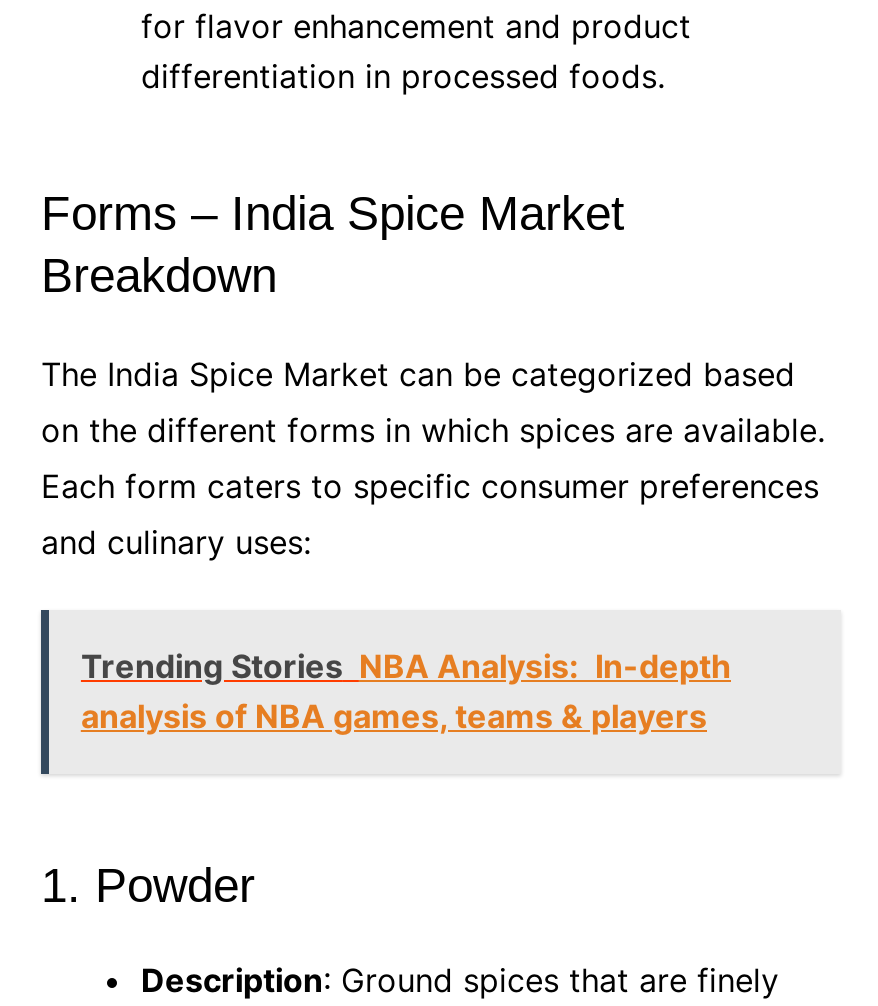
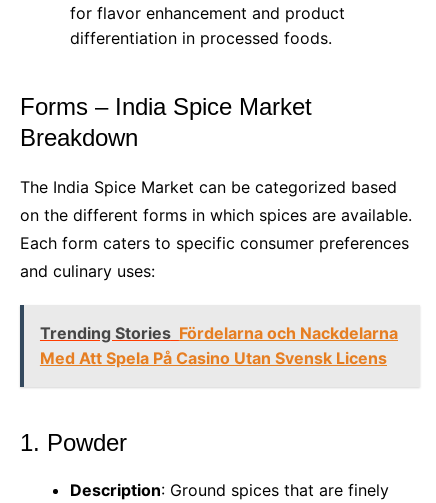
- Trending Stories NBA Analysis: In-depth
- analysis of NBA games, teams & players
+ Trending Stories Fördelarna och Nackdelarna
+ Med Att Spela På Casino Utan Svensk Licens
